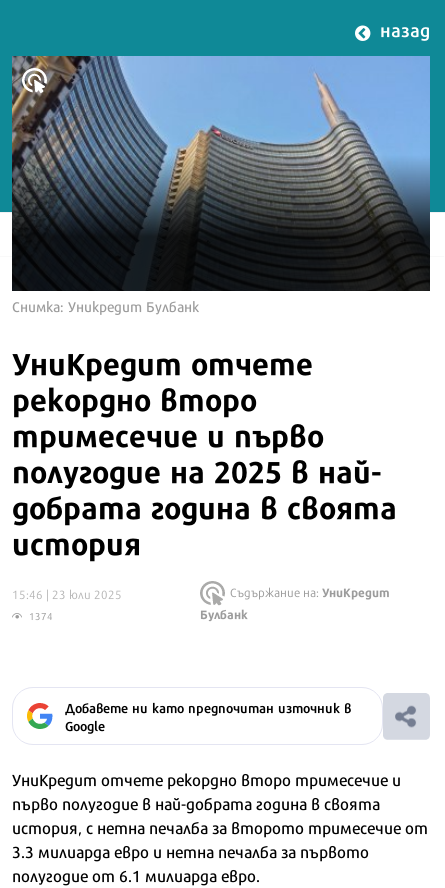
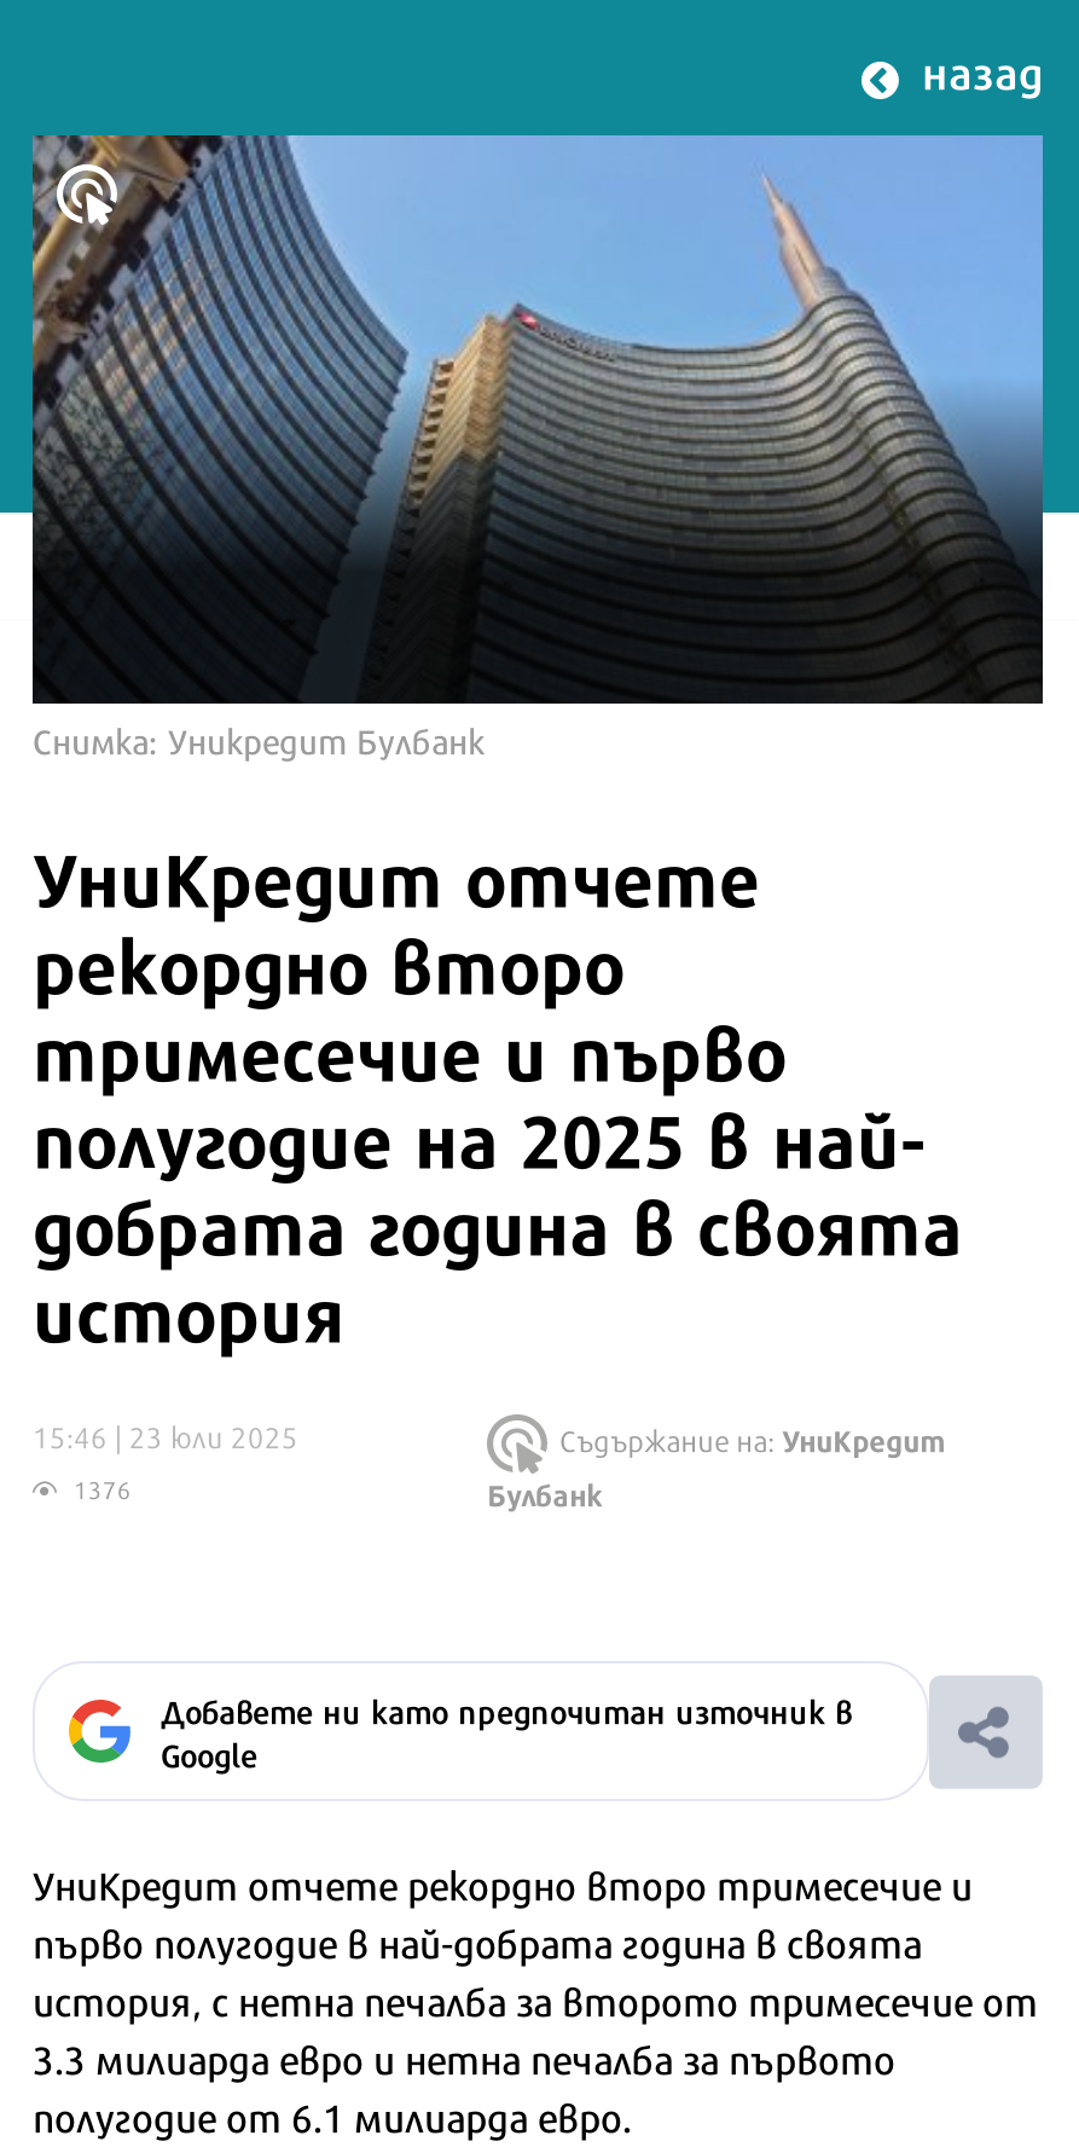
- 1374
+ 1376
